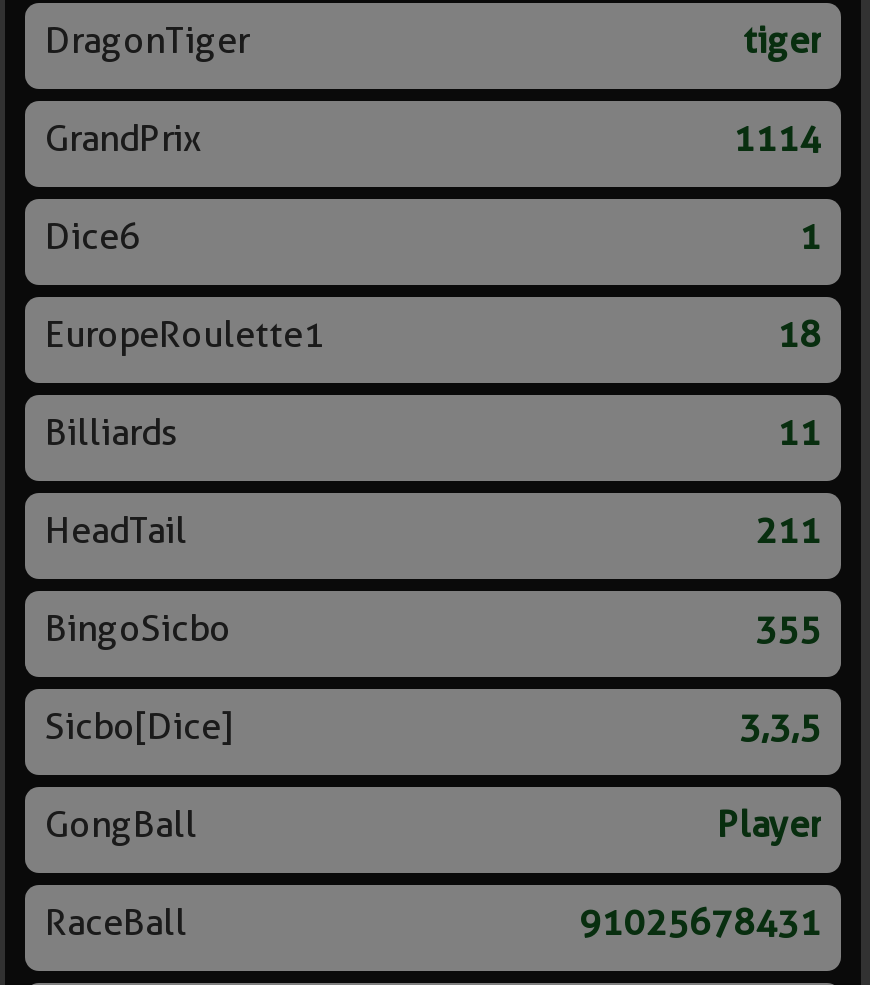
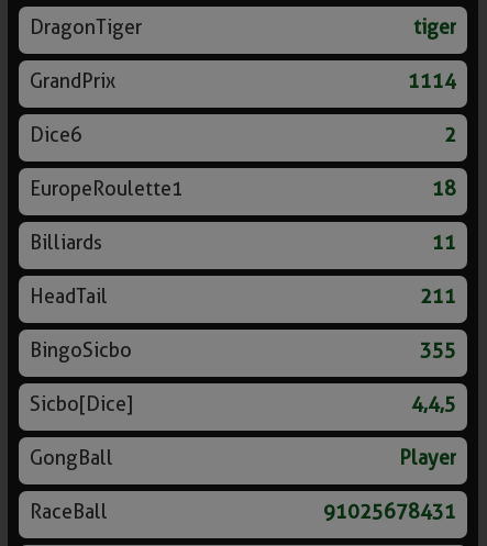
- 1
+ 2

- 3,3,5
+ 4,4,5
